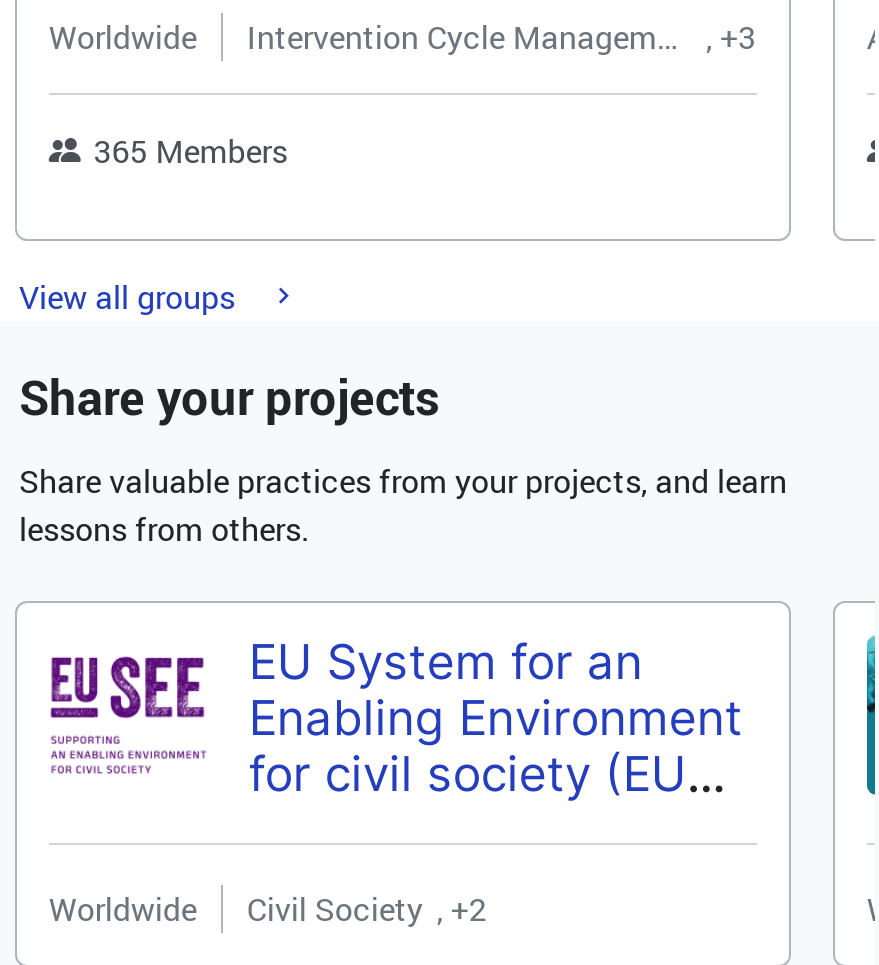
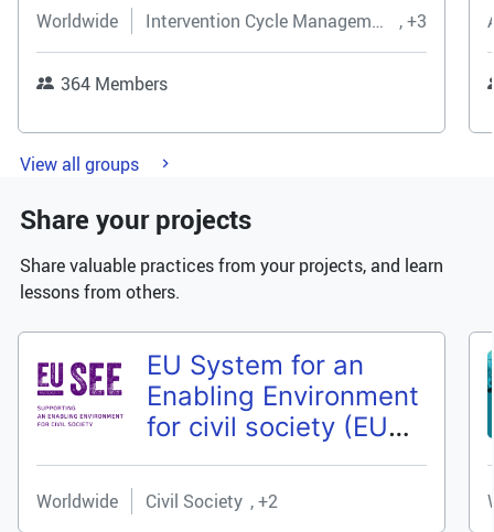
- 365 Members
+ 364 Members
